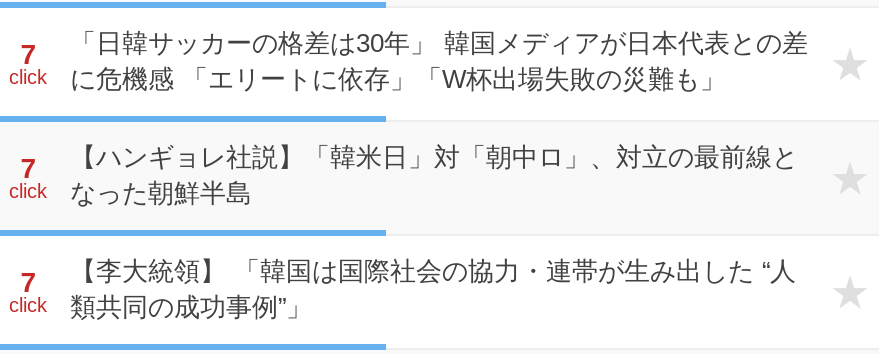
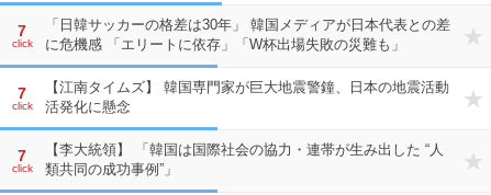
- 【ハンギョレ社説】「韓米日」対「朝中ロ」、対立の最前線と
- なった朝鮮半島
+ 【江南タイムズ】 韓国専門家が巨大地震警鐘、日本の地震活動
+ 活発化に懸念
